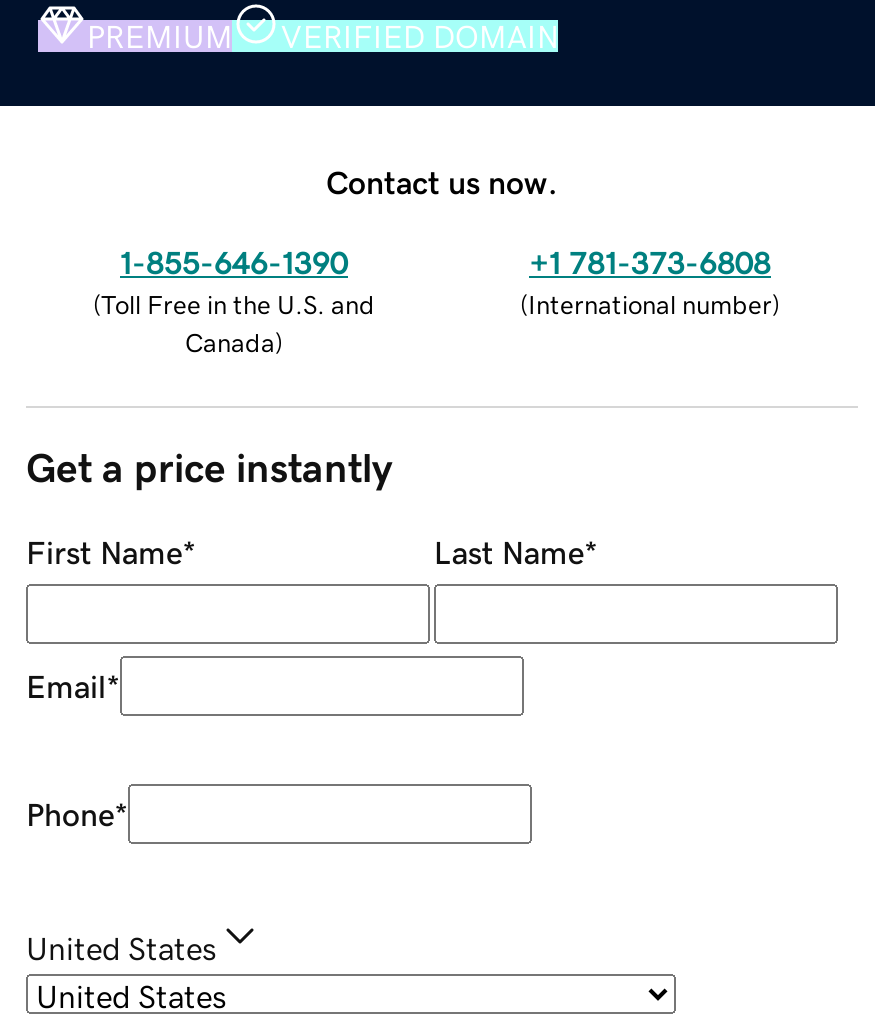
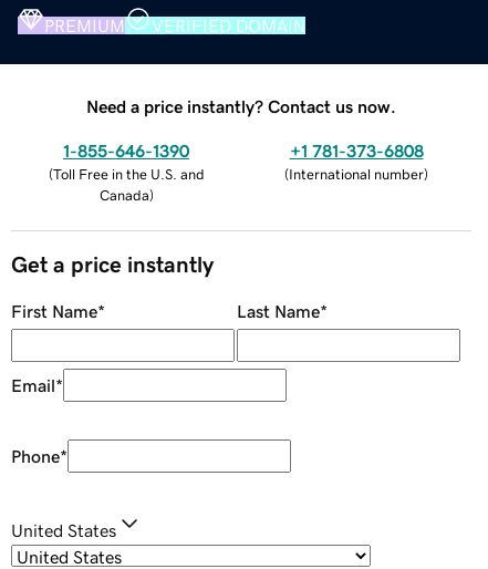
- Contact us now.
+ Need a price instantly? Contact us now.
